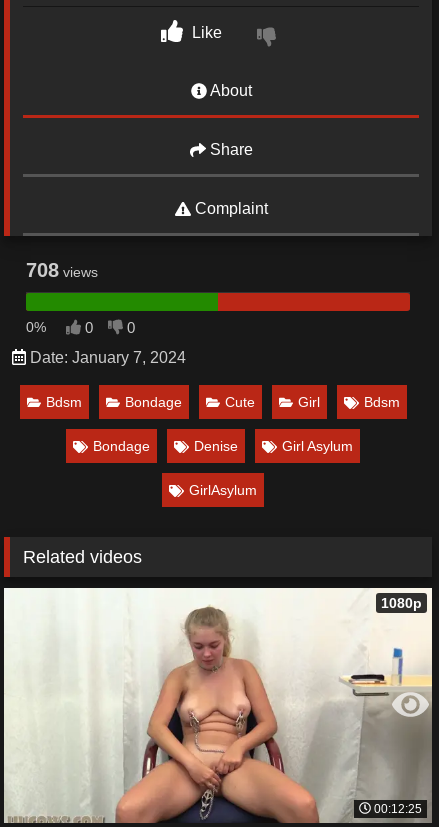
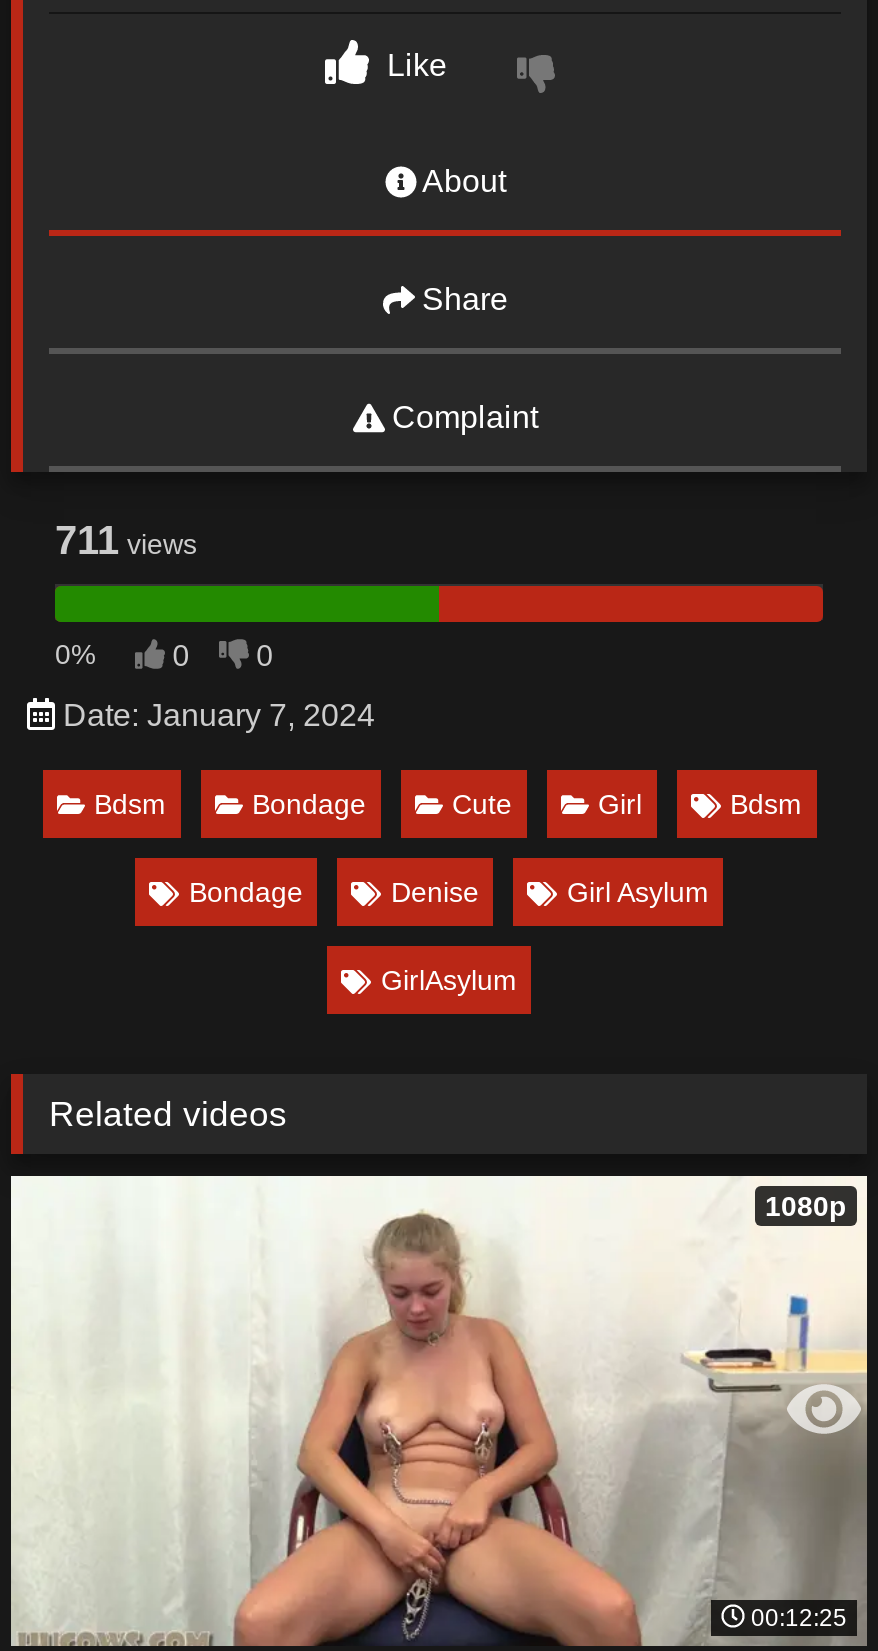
- 708 views
+ 711 views
